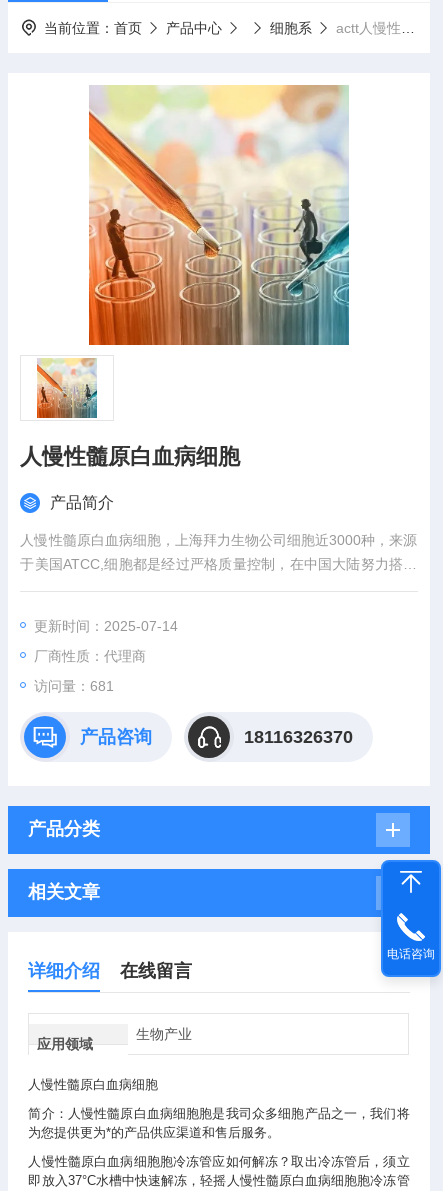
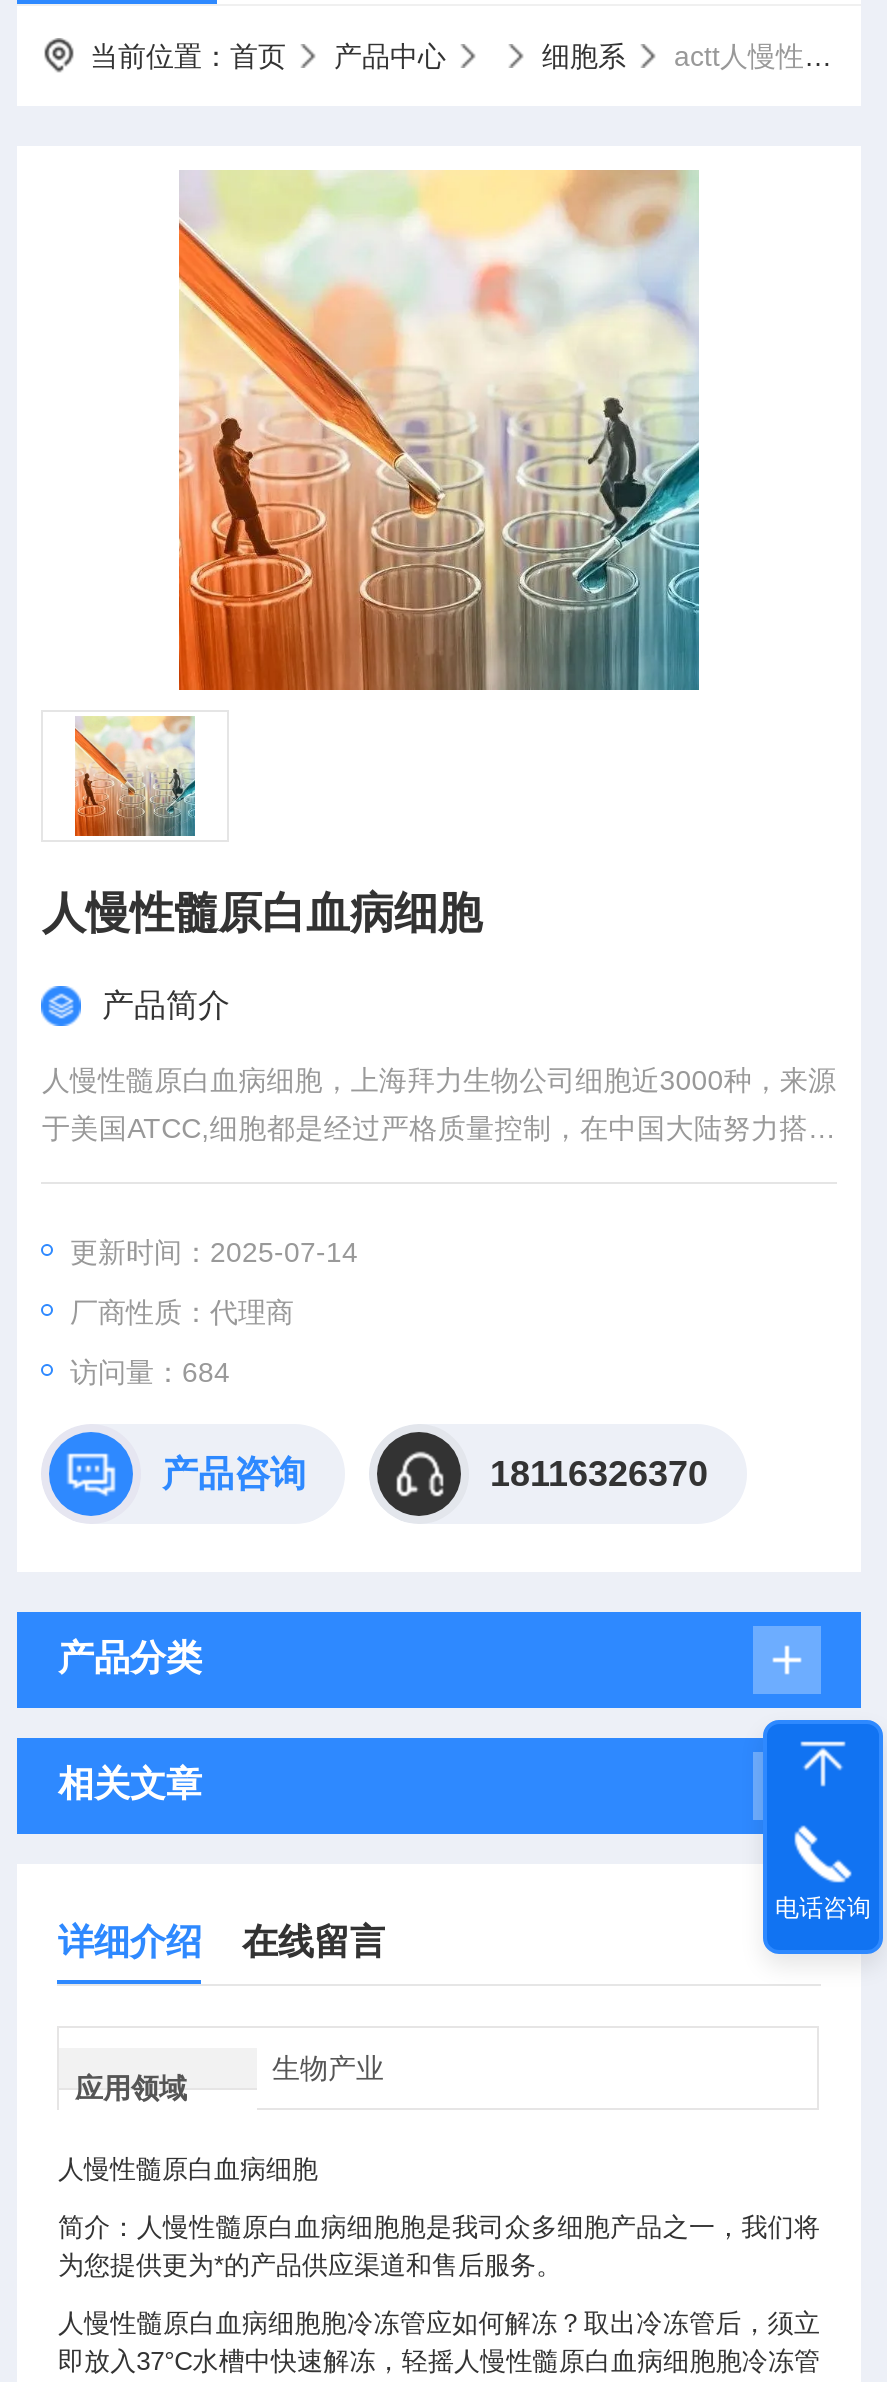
- 访问量：681
+ 访问量：684
